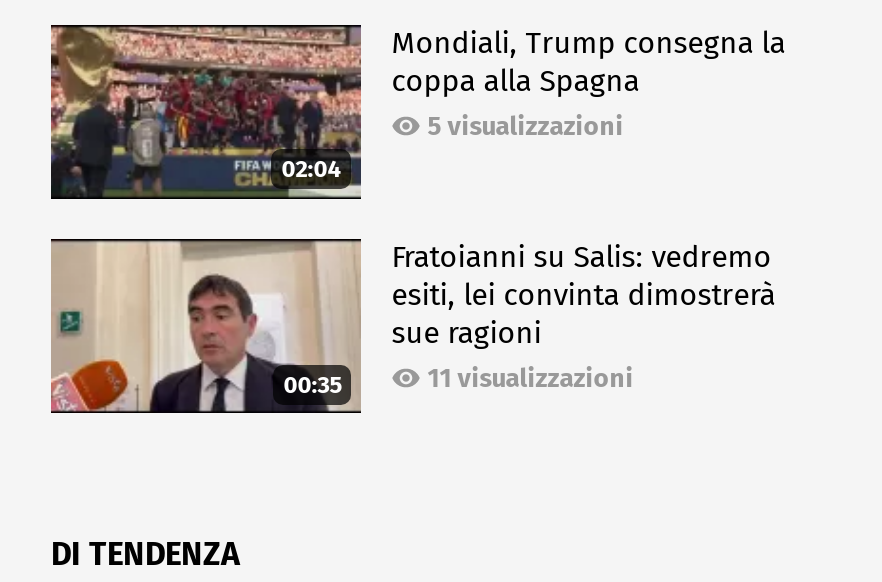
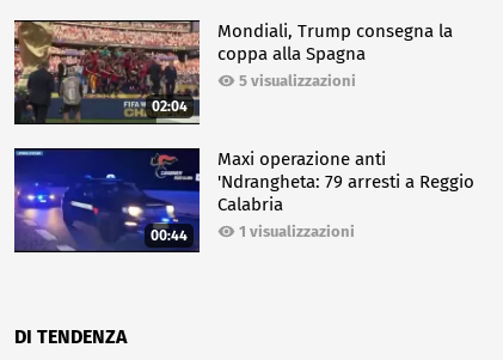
- [image]
- 00:35
+ [image]
+ 00:44

- Fratoianni su Salis: vedremo
- esiti, lei convinta dimostrerà
- sue ragioni
- 11 visualizzazioni
+ Maxi operazione anti
+ 'Ndrangheta: 79 arresti a Reggio
+ Calabria
+ 1 visualizzazioni
